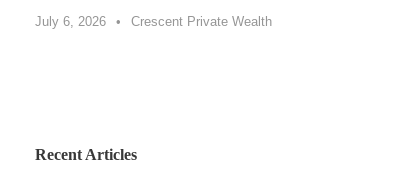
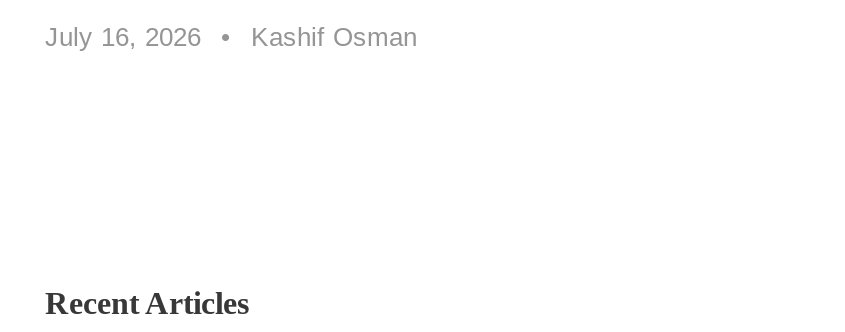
- July 6, 2026
+ July 16, 2026

- Crescent Private Wealth
+ Kashif Osman
